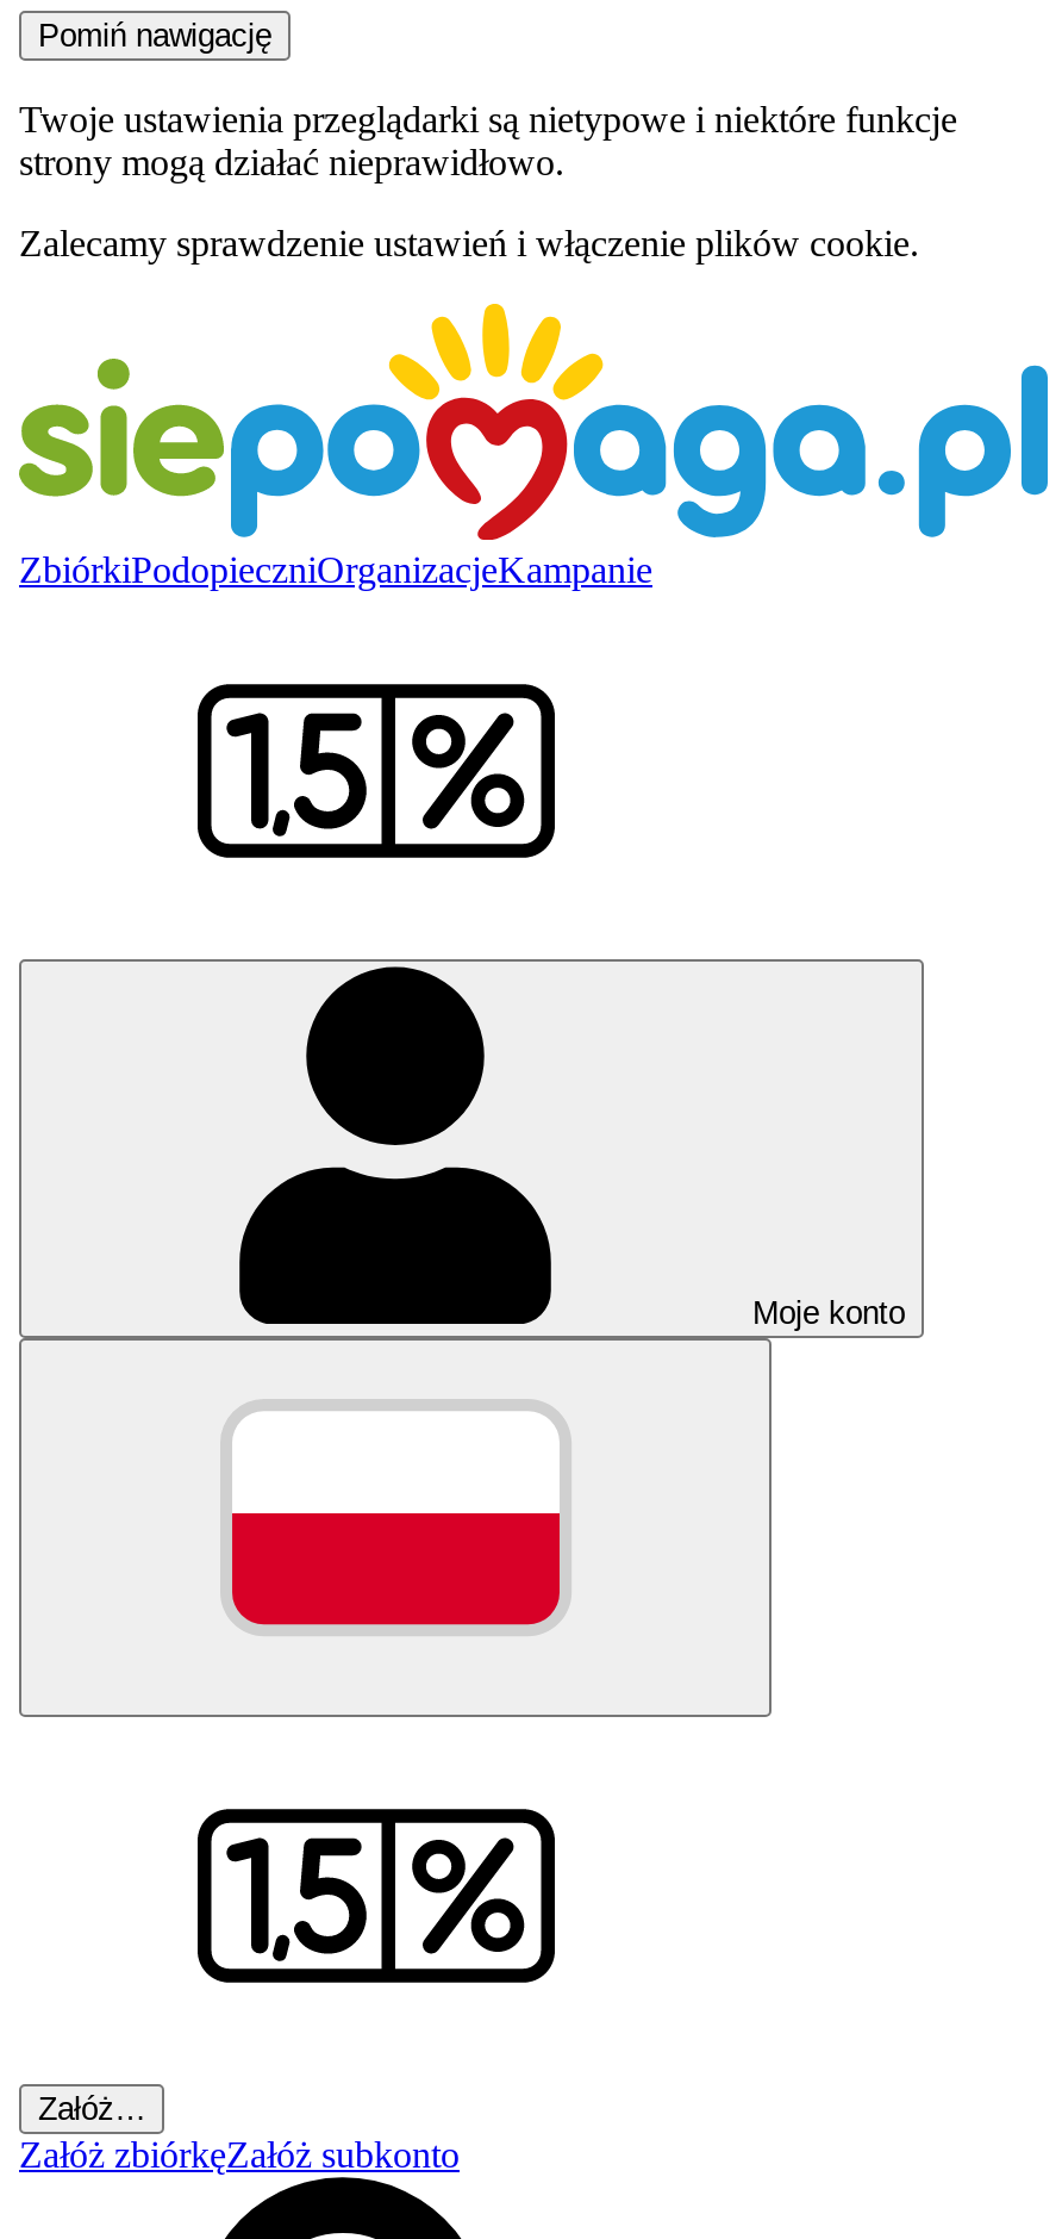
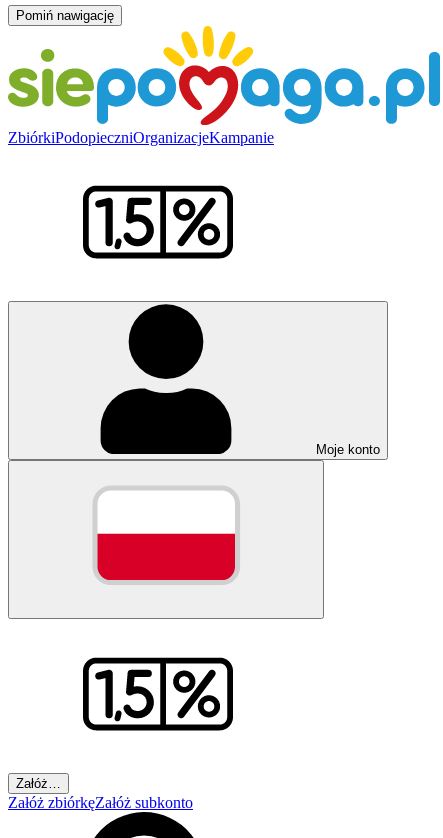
- Twoje ustawienia przeglądarki są nietypowe i niektóre funkcje
- strony mogą działać nieprawidłowo.
- Zalecamy sprawdzenie ustawień i włączenie plików cookie.
